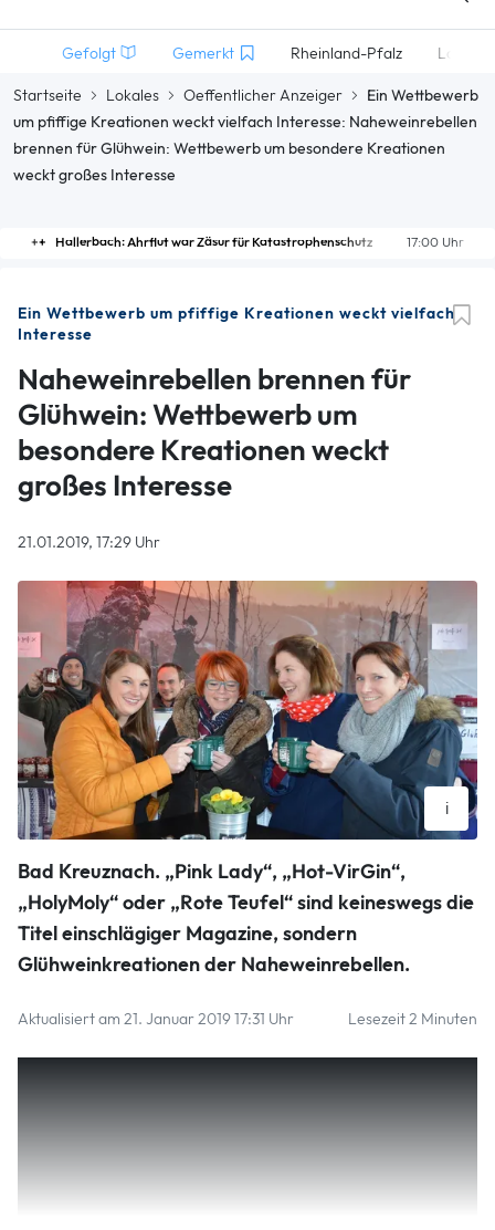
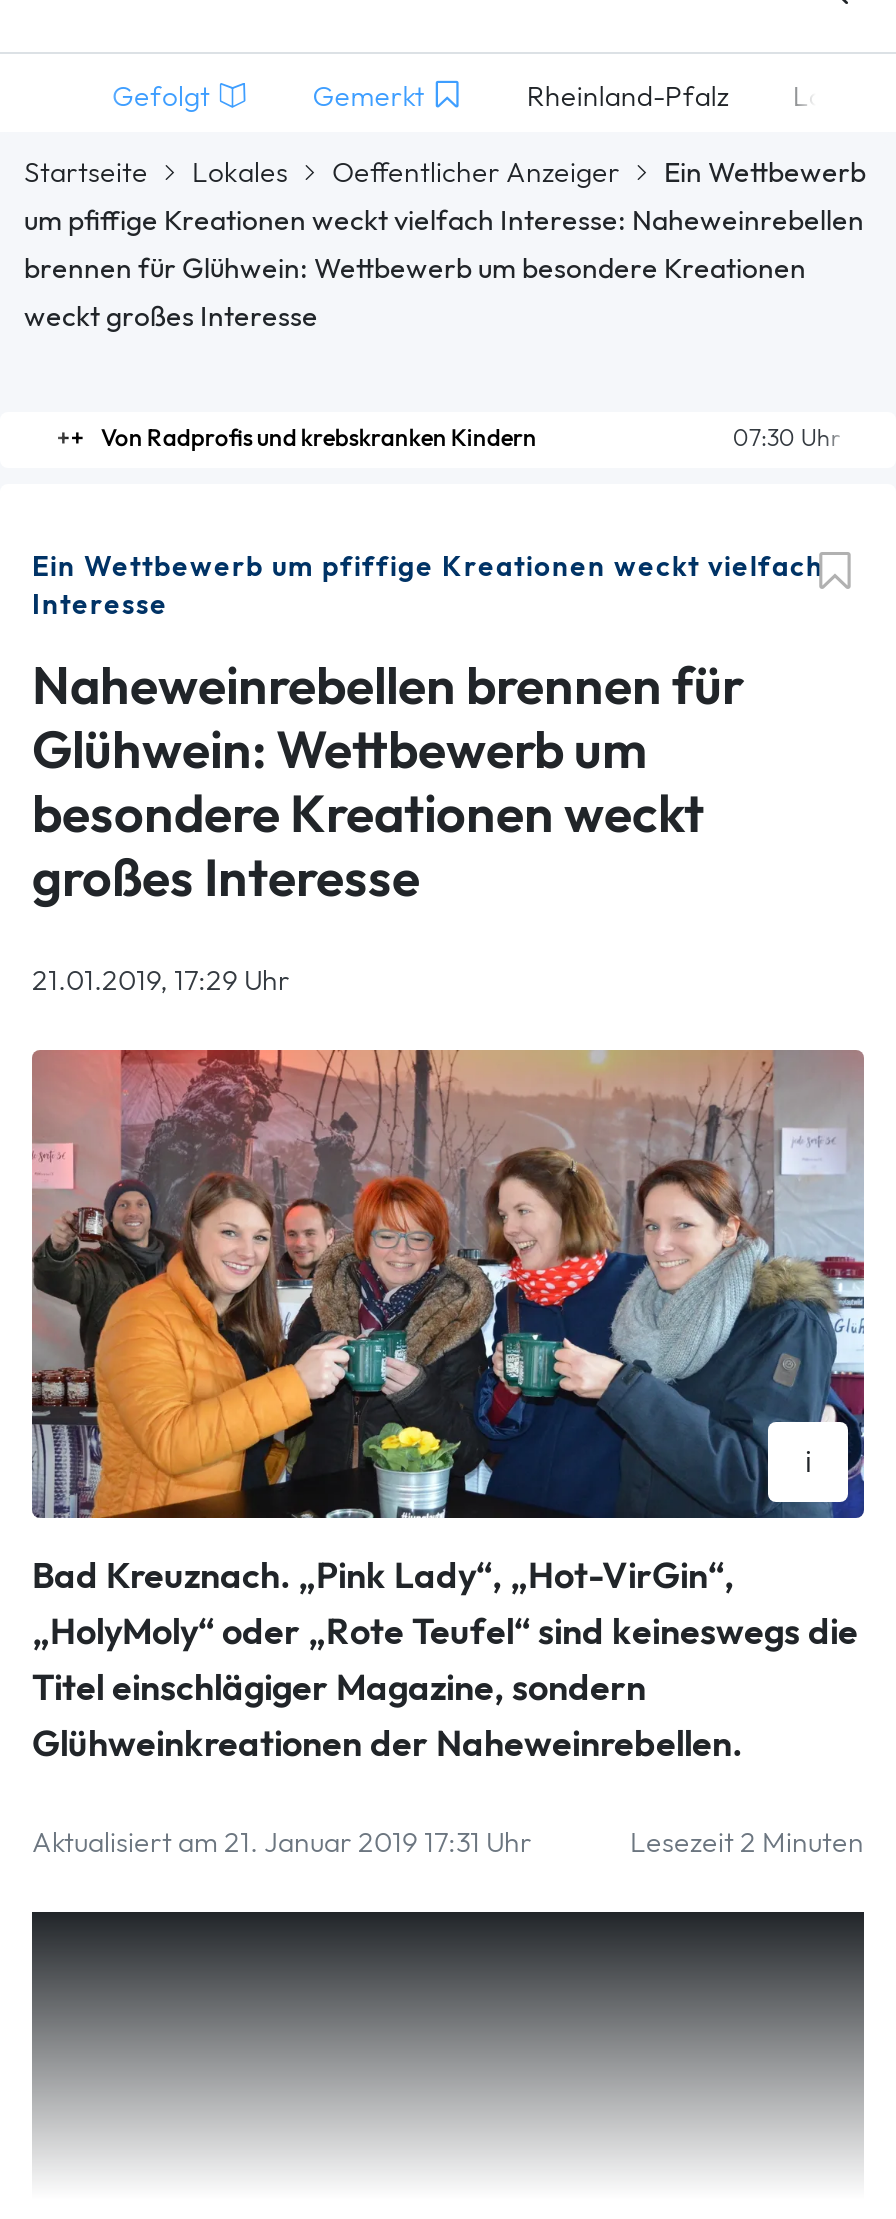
- 17:00 Uhr
- Hallerbach: Ahrflut war Zäsur für Katastrophenschutz
+ 07:30 Uhr
+ Von Radprofis und krebskranken Kindern
